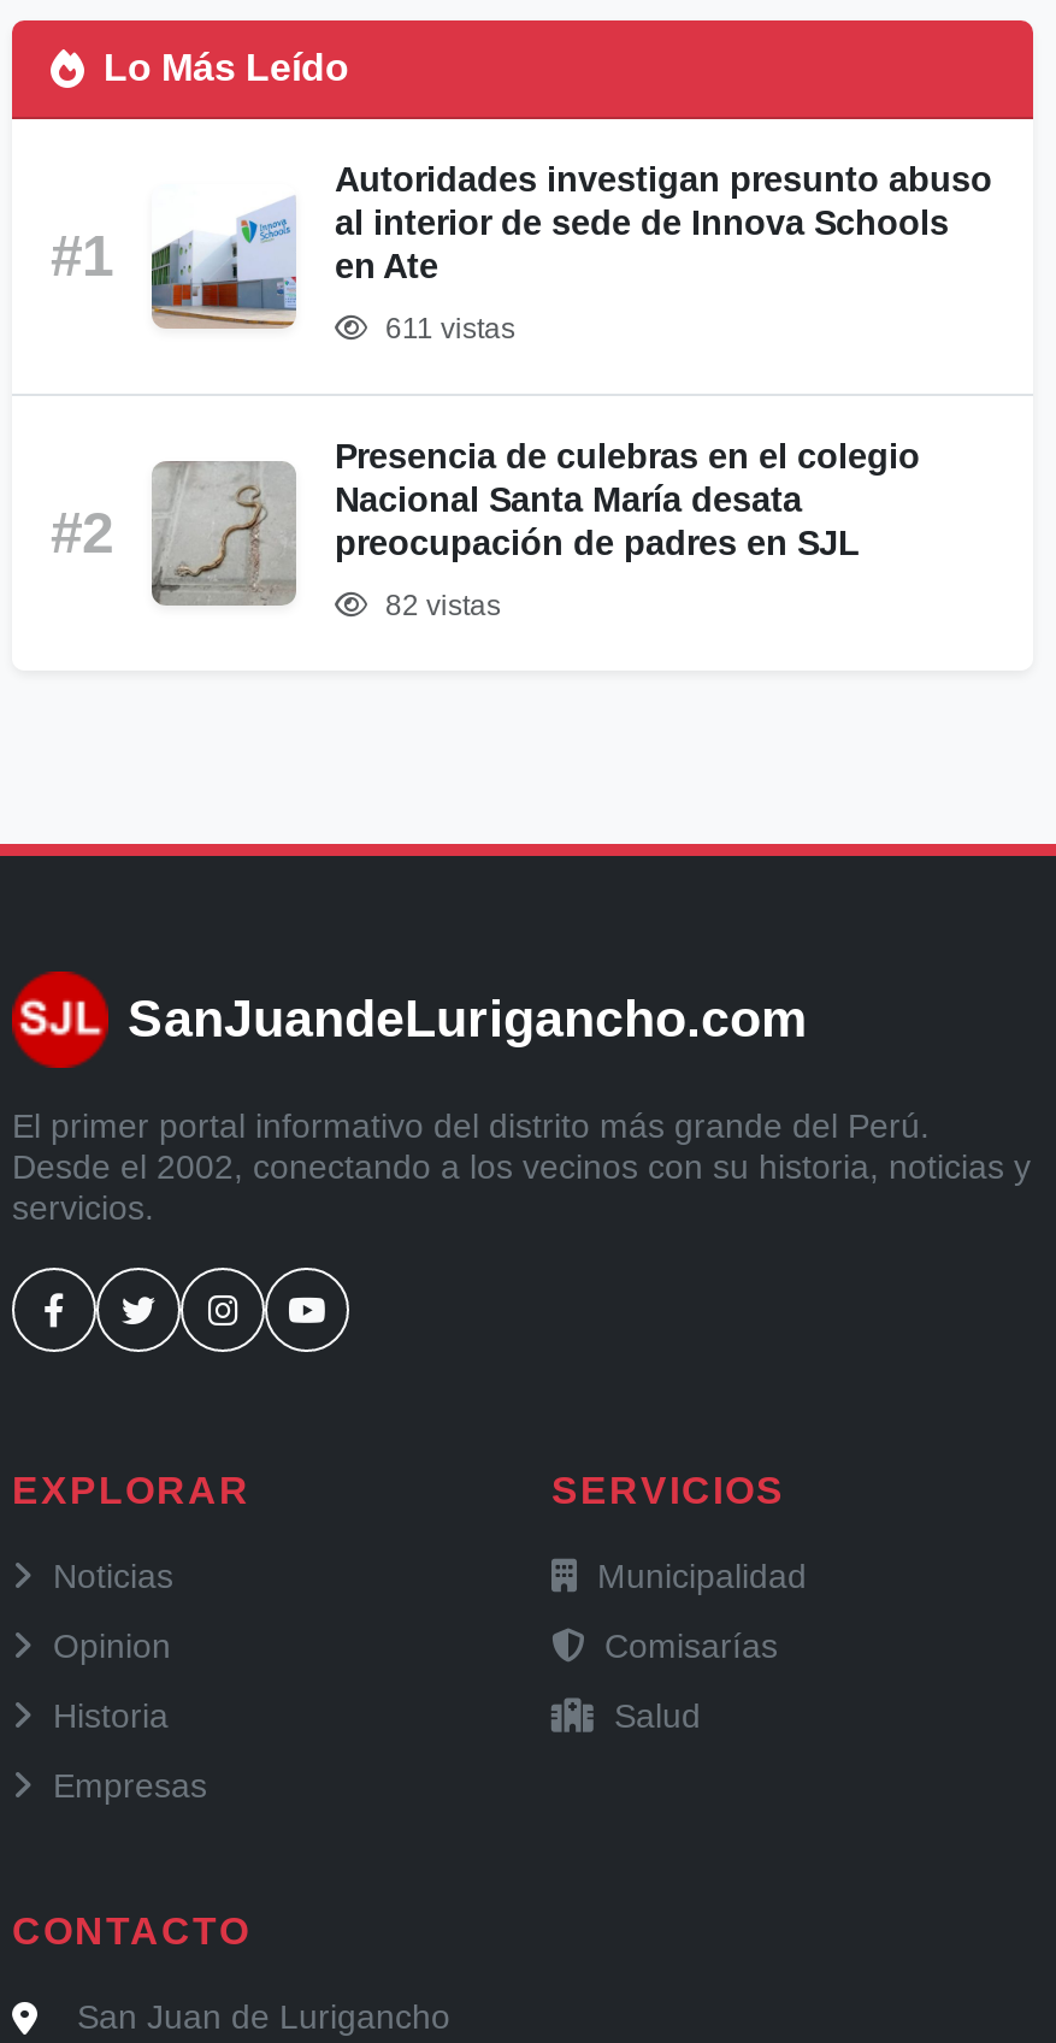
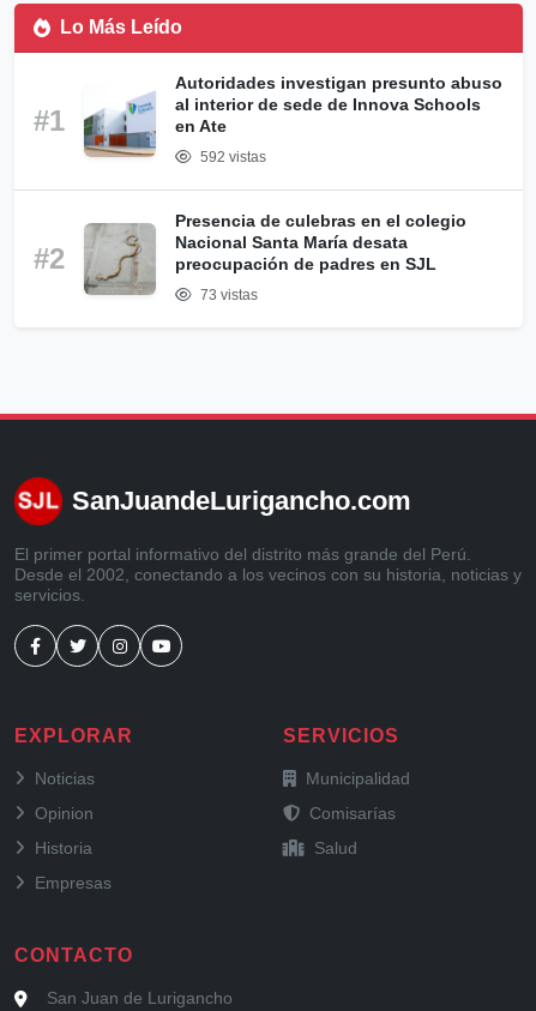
- 611 vistas
+ 592 vistas

- 82 vistas
+ 73 vistas
